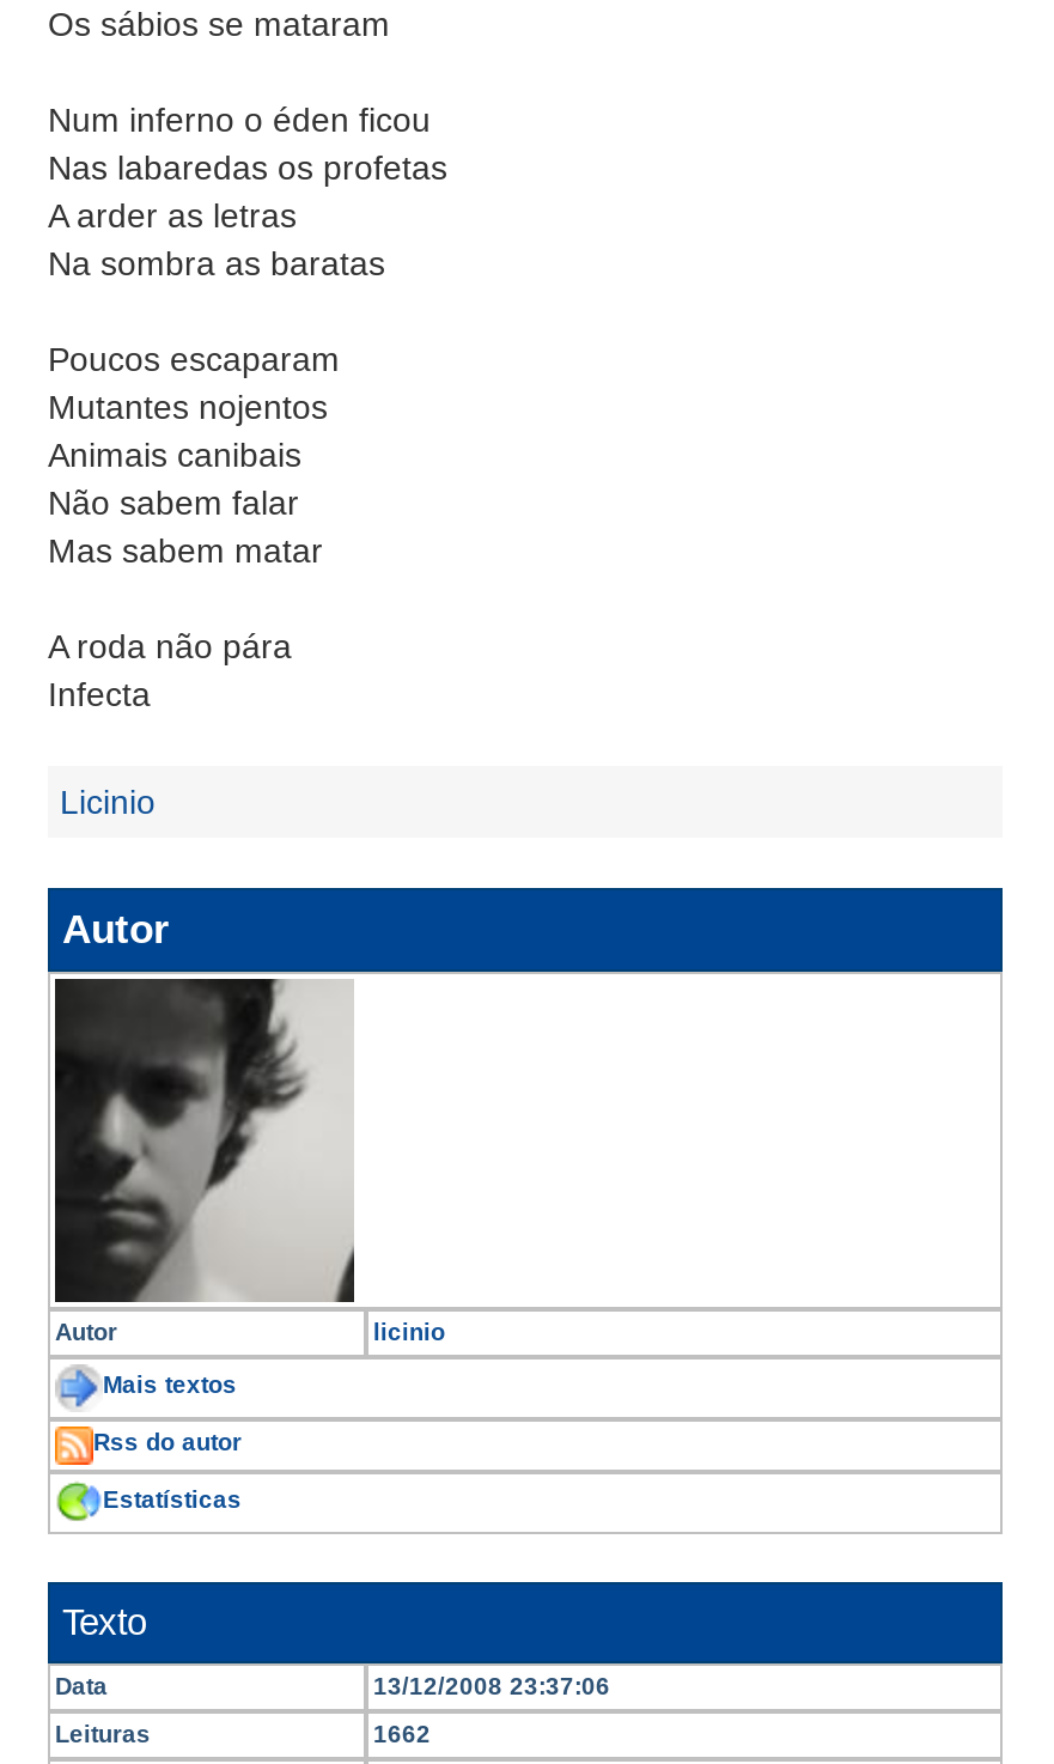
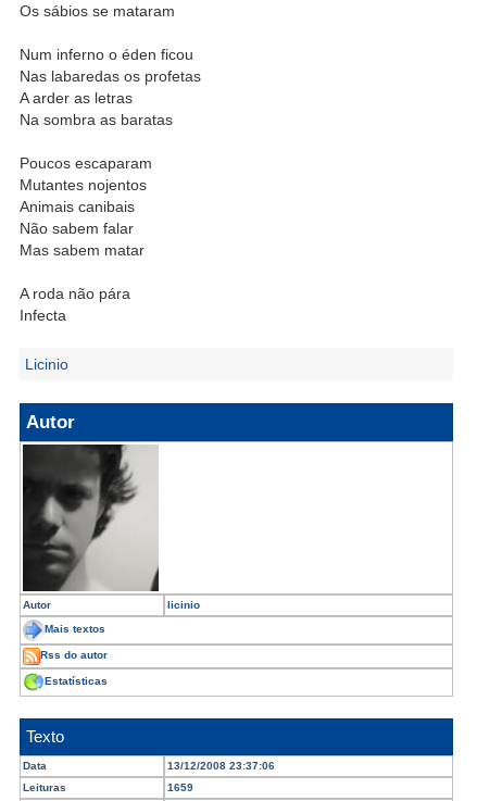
- 1662
+ 1659
